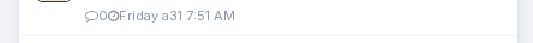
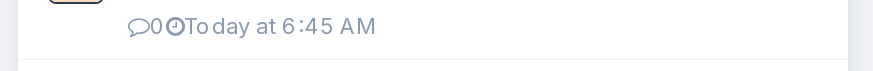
- 0 Friday a31 7:51 AM
+ 0 Today at 6:45 AM
